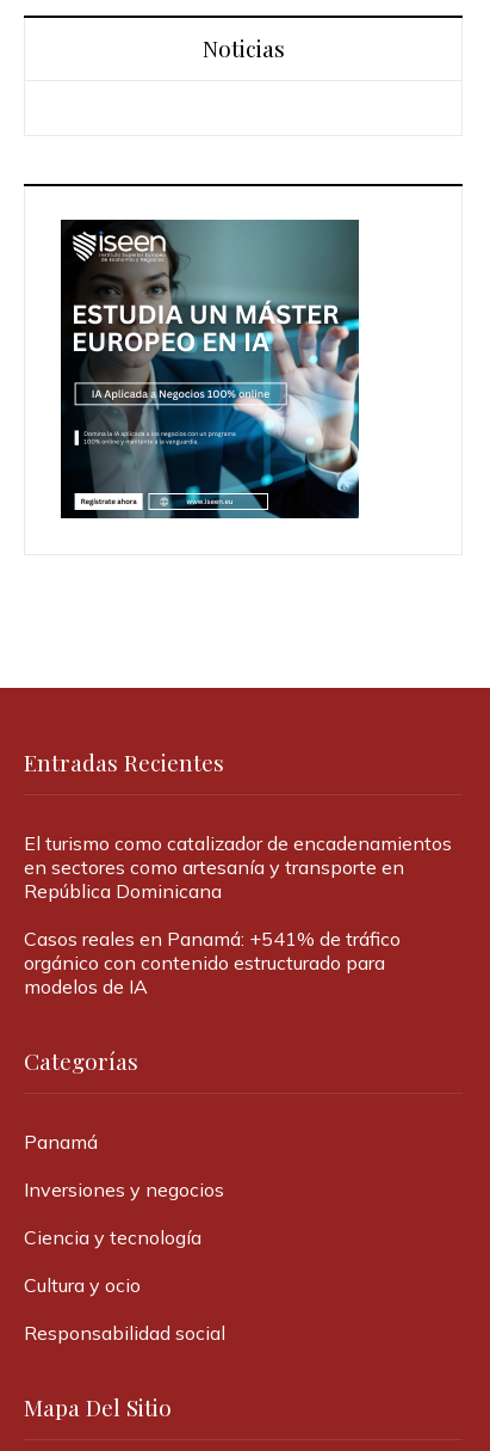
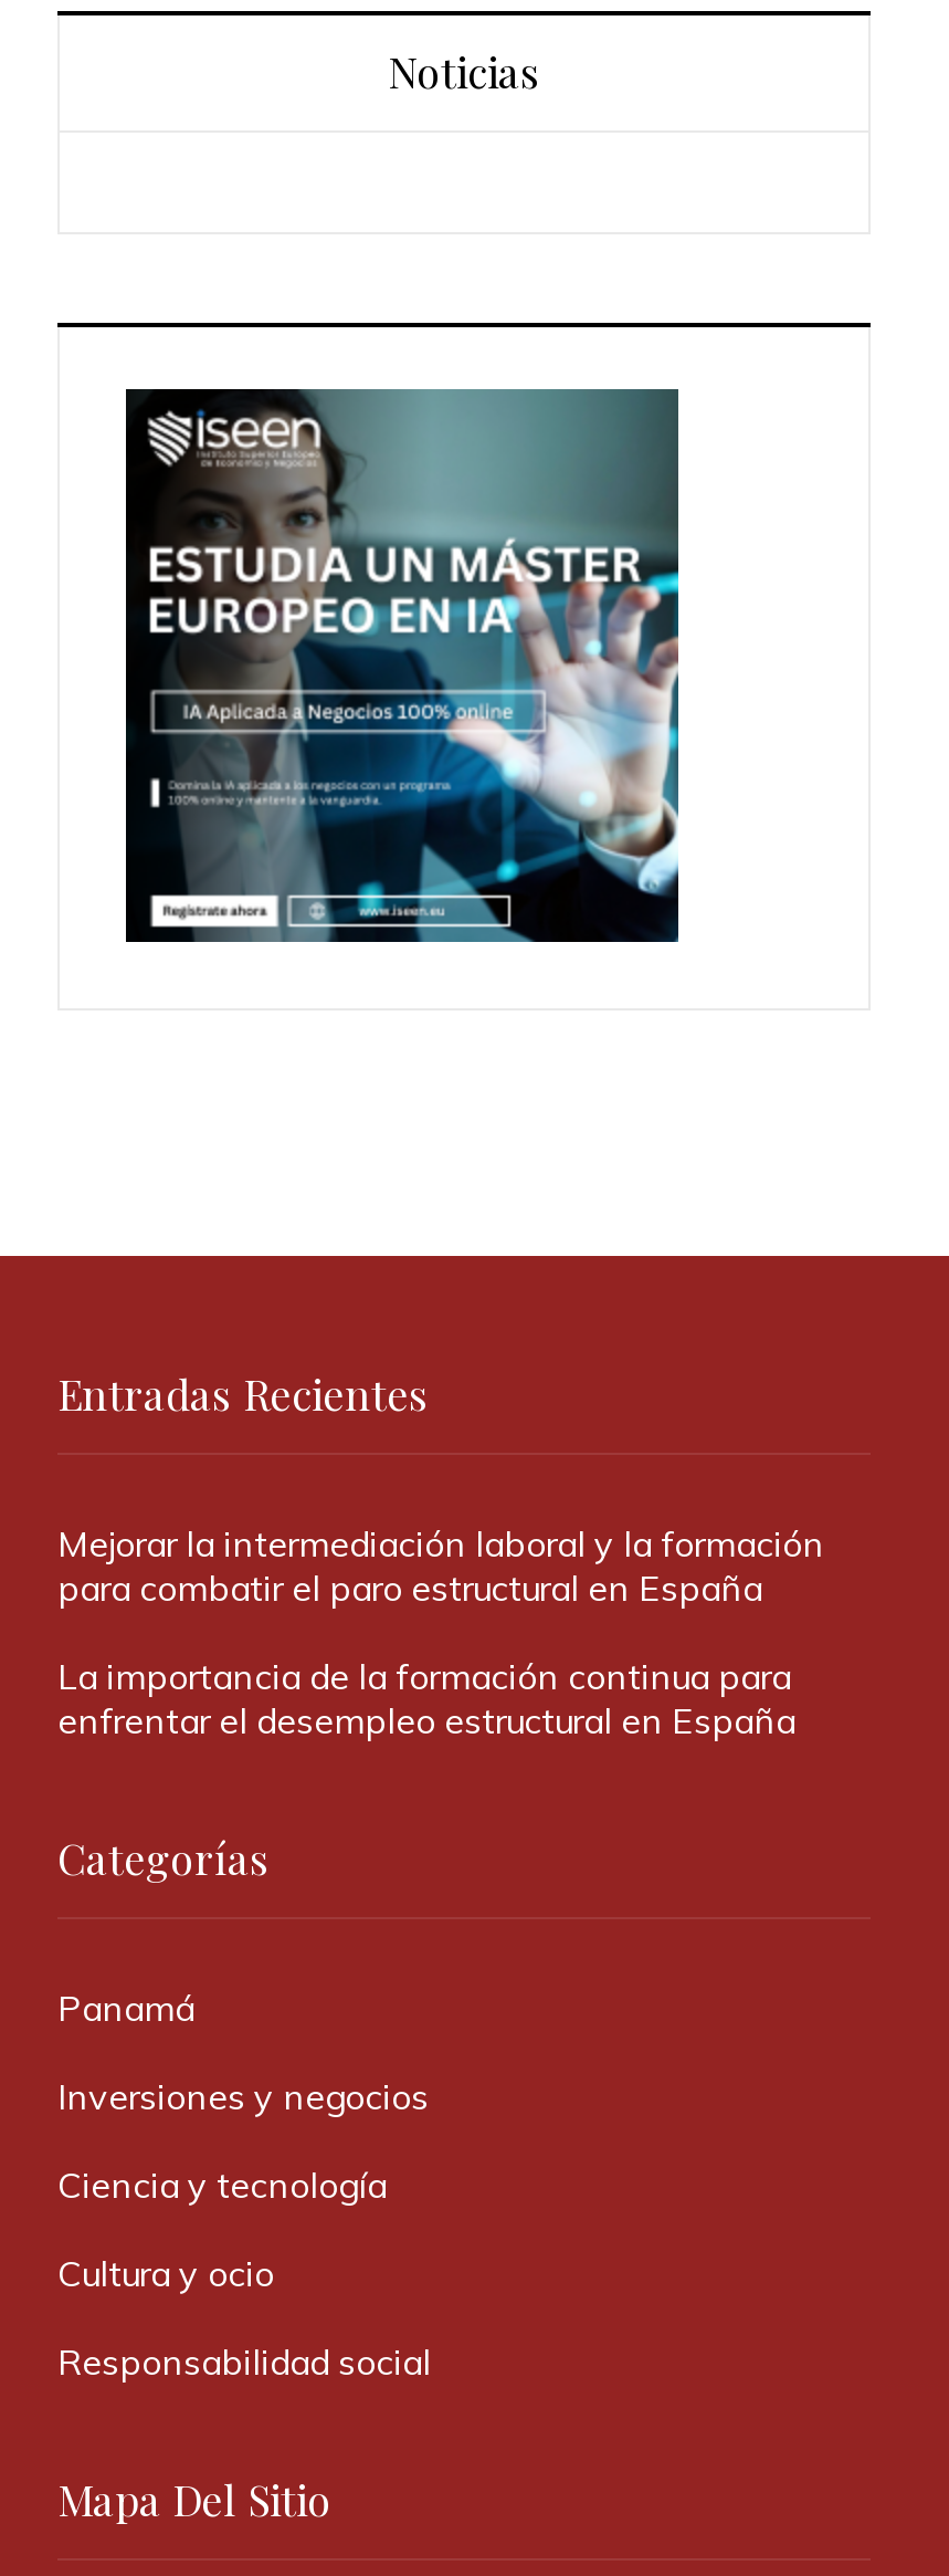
- El turismo como catalizador de encadenamientos
- en sectores como artesanía y transporte en
- República Dominicana
+ Mejorar la intermediación laboral y la formación
+ para combatir el paro estructural en España

- Casos reales en Panamá: +541% de tráfico
- orgánico con contenido estructurado para
- modelos de IA
+ La importancia de la formación continua para
+ enfrentar el desempleo estructural en España
